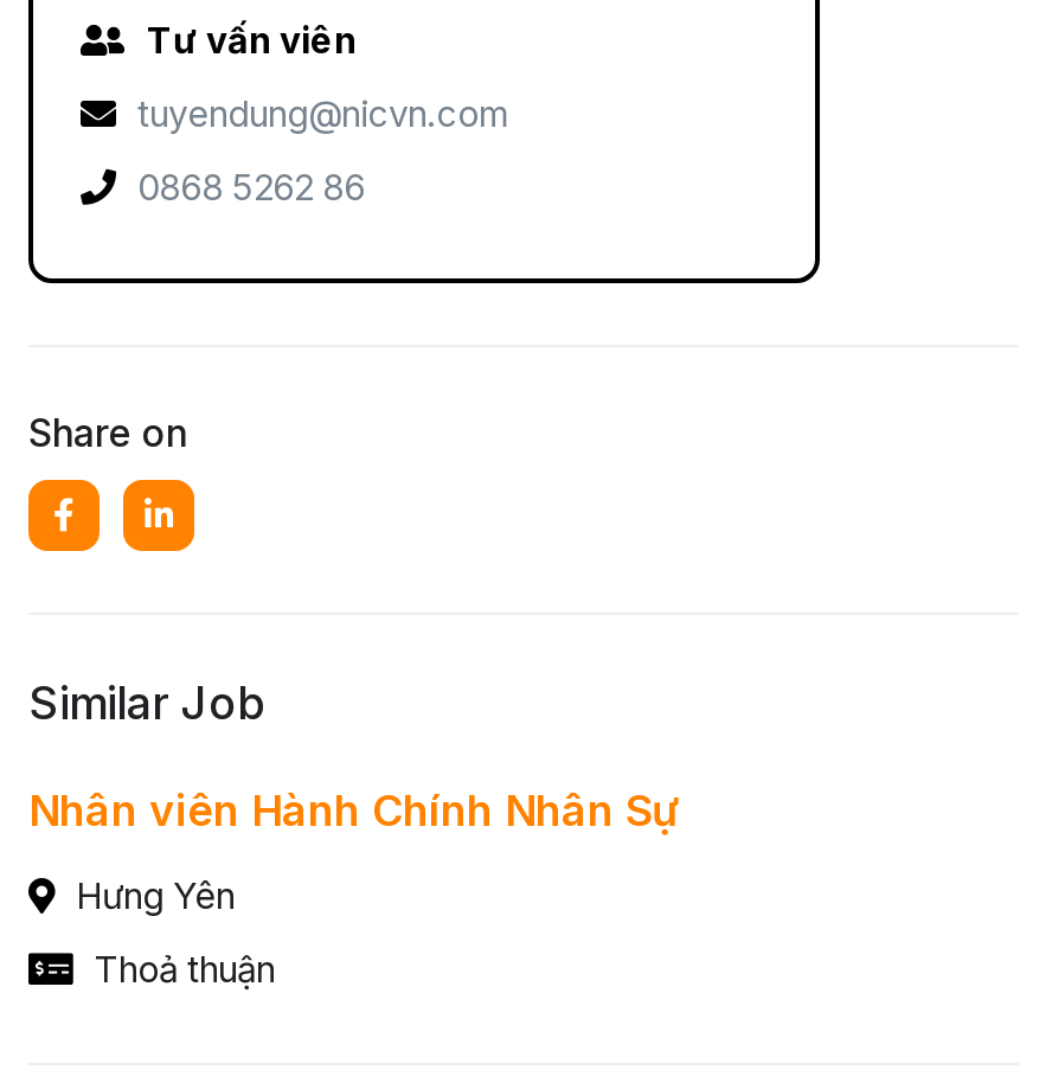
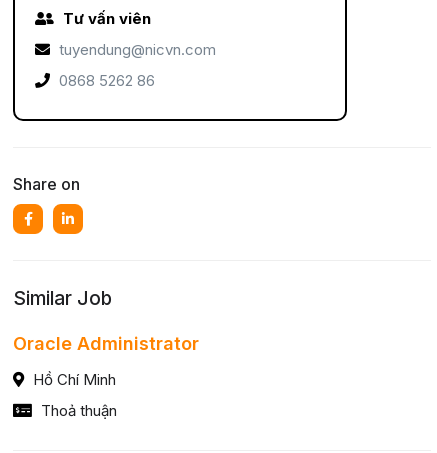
- Nhân viên Hành Chính Nhân Sự
+ Oracle Administrator

- Hưng Yên
+ Hồ Chí Minh
